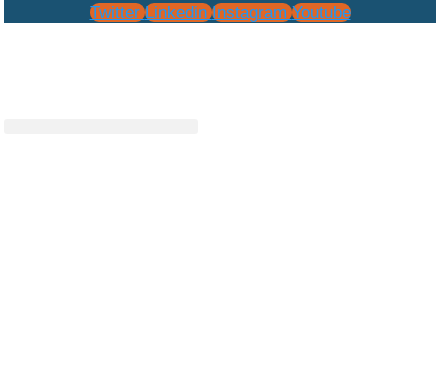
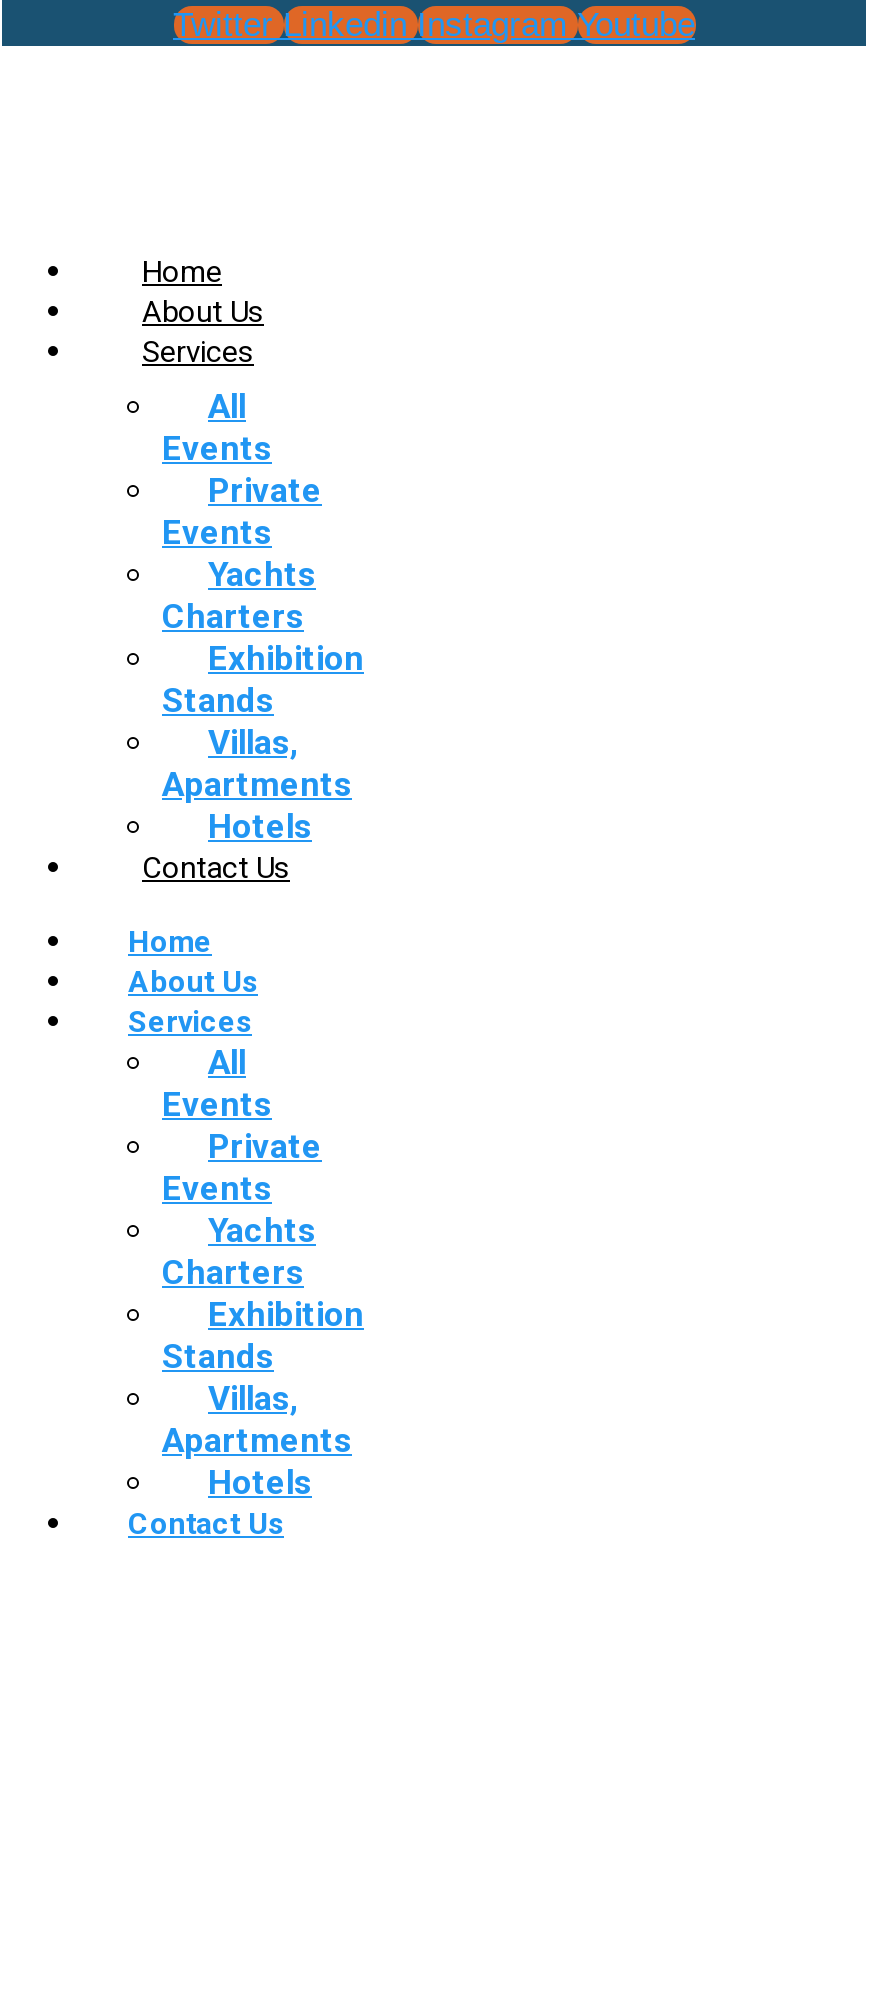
+ Home
+ About Us
+ Services
+ All
+ Events
+ Private
+ Events
+ Yachts
+ Charters
+ Exhibition
+ Stands
+ Villas,
+ Apartments
+ Hotels
+ Contact Us
+ Home
+ About Us
+ Services
+ All
+ Events
+ Private
+ Events
+ Yachts
+ Charters
+ Exhibition
+ Stands
+ Villas,
+ Apartments
+ Hotels
+ Contact Us
